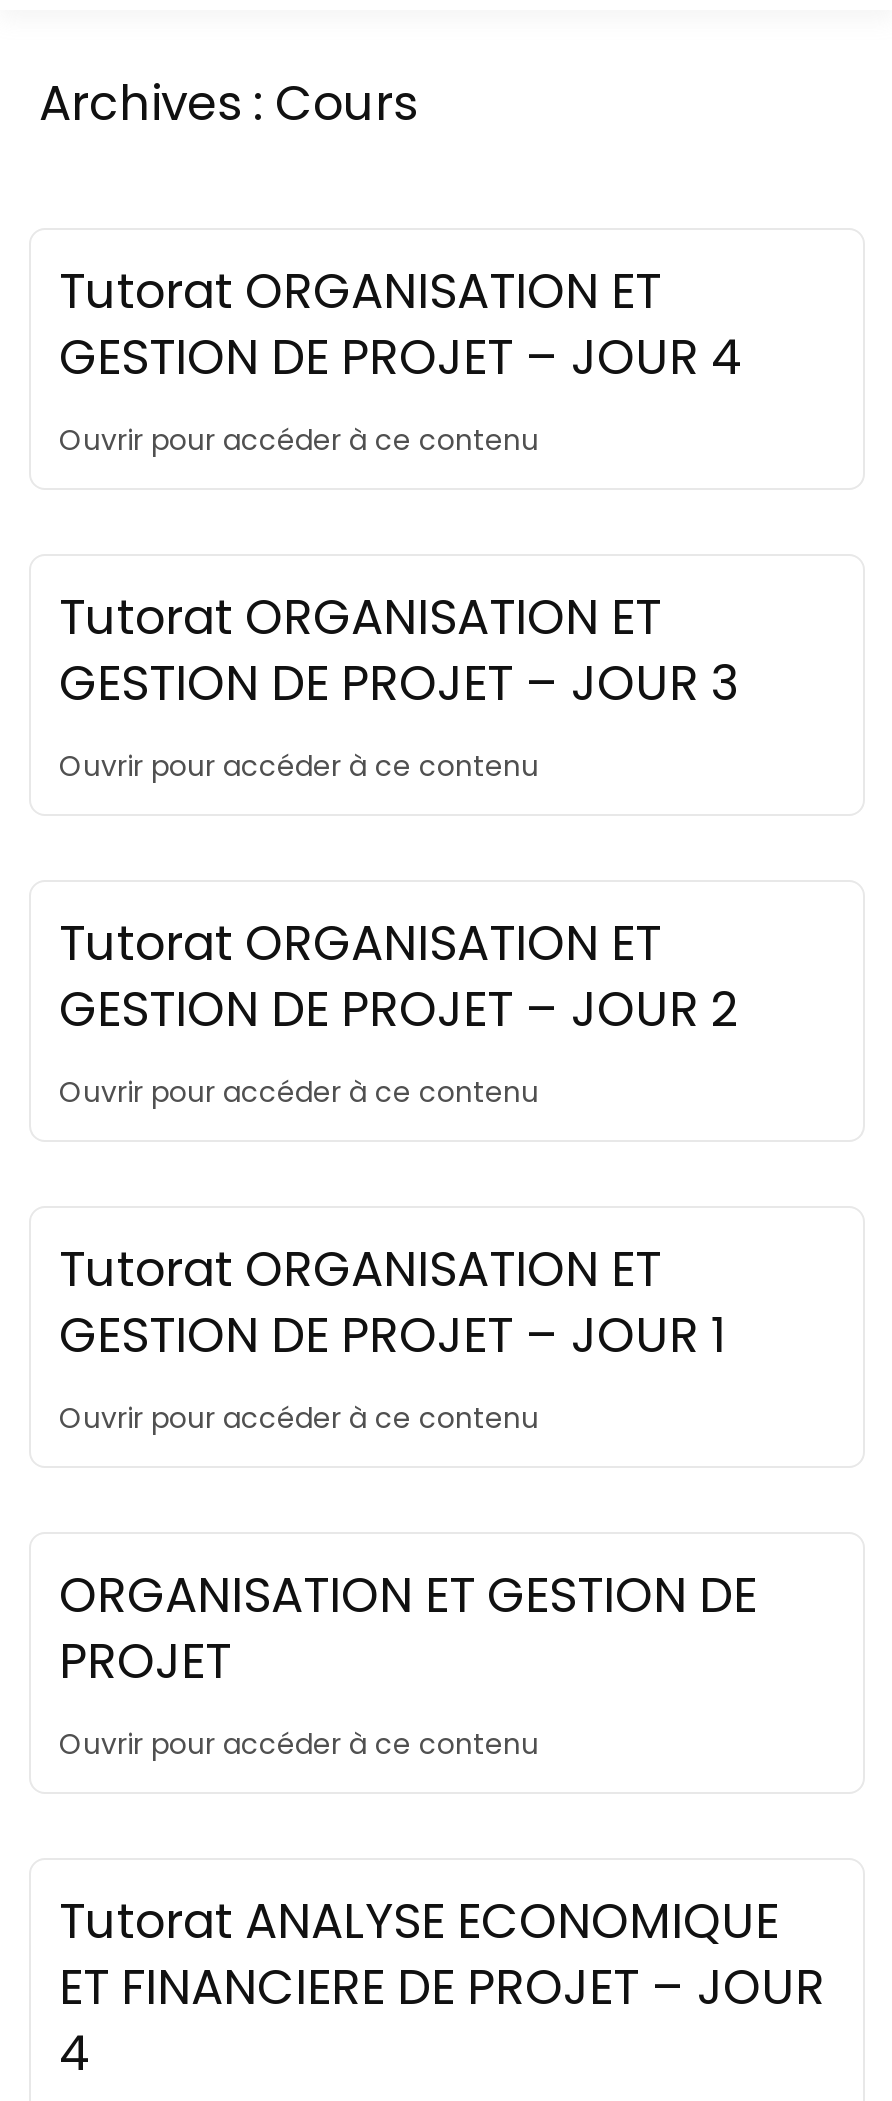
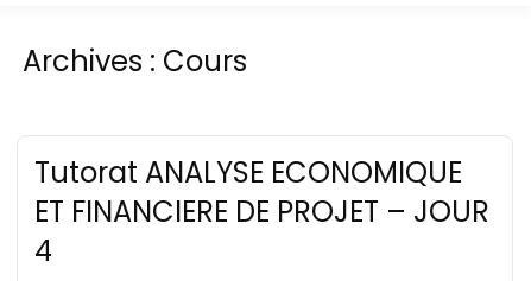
- Tutorat ORGANISATION ET
- GESTION DE PROJET – JOUR 4
- Ouvrir pour accéder à ce contenu
- Tutorat ORGANISATION ET
- GESTION DE PROJET – JOUR 3
- Ouvrir pour accéder à ce contenu
- Tutorat ORGANISATION ET
- GESTION DE PROJET – JOUR 2
- Ouvrir pour accéder à ce contenu
- Tutorat ORGANISATION ET
- GESTION DE PROJET – JOUR 1
- Ouvrir pour accéder à ce contenu
- ORGANISATION ET GESTION DE
- PROJET
- Ouvrir pour accéder à ce contenu
